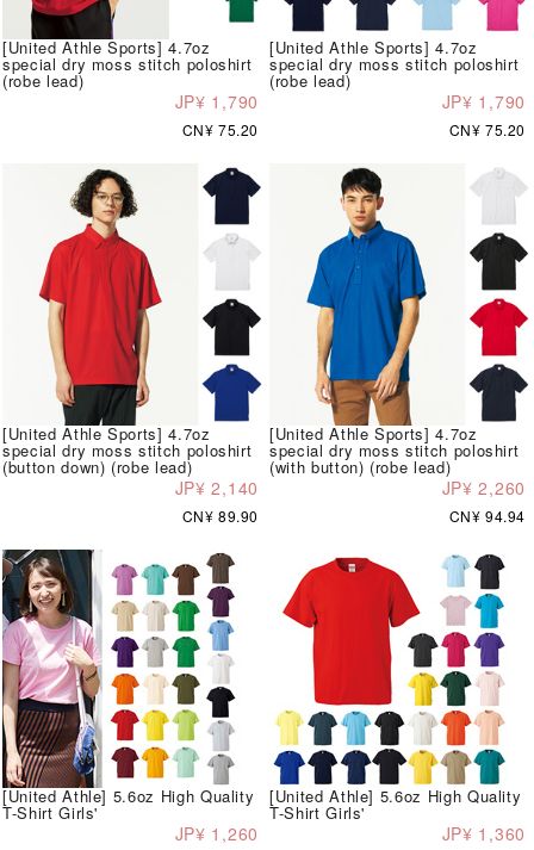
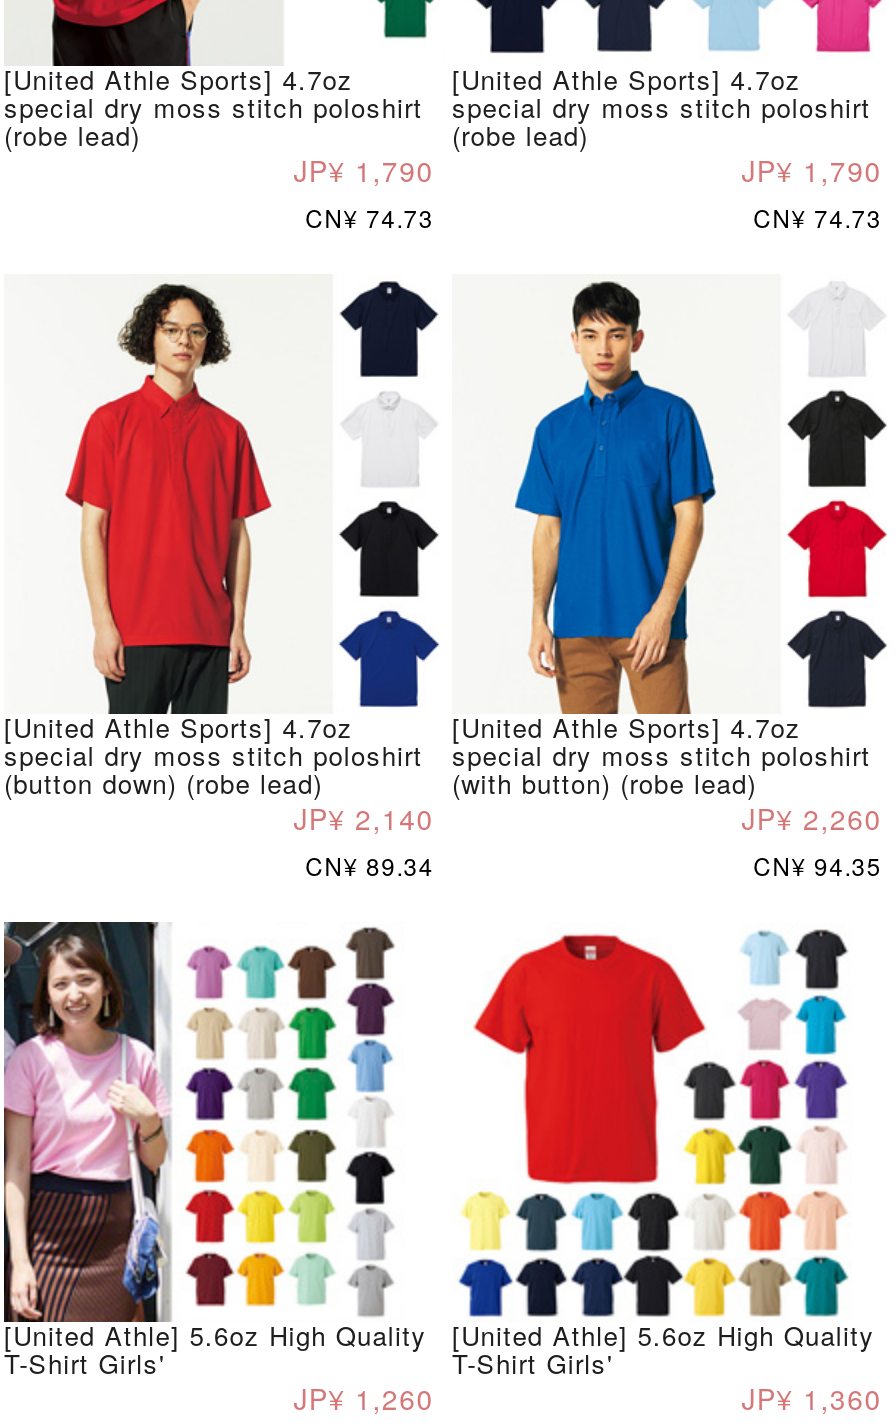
- CN¥ 75.20
+ CN¥ 74.73

- CN¥ 75.20
+ CN¥ 74.73

- CN¥ 89.90
+ CN¥ 89.34

- CN¥ 94.94
+ CN¥ 94.35
